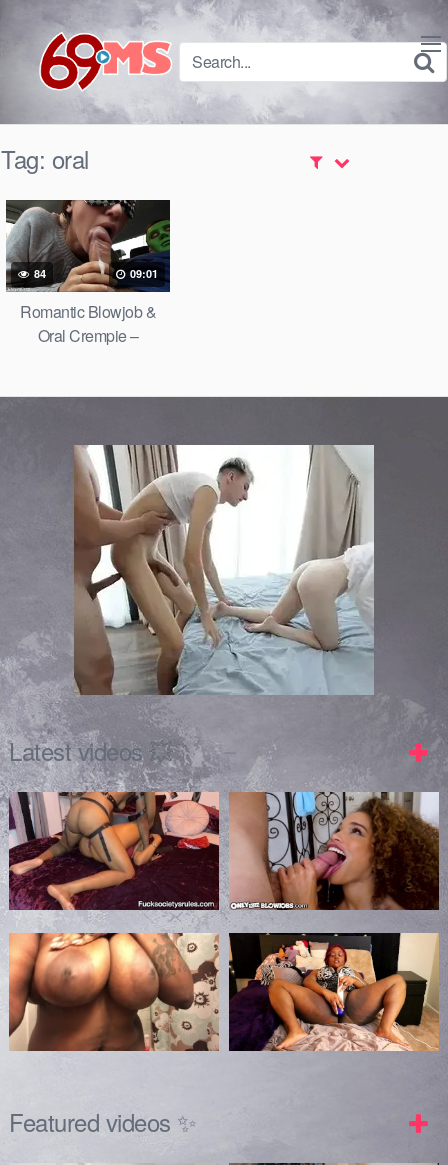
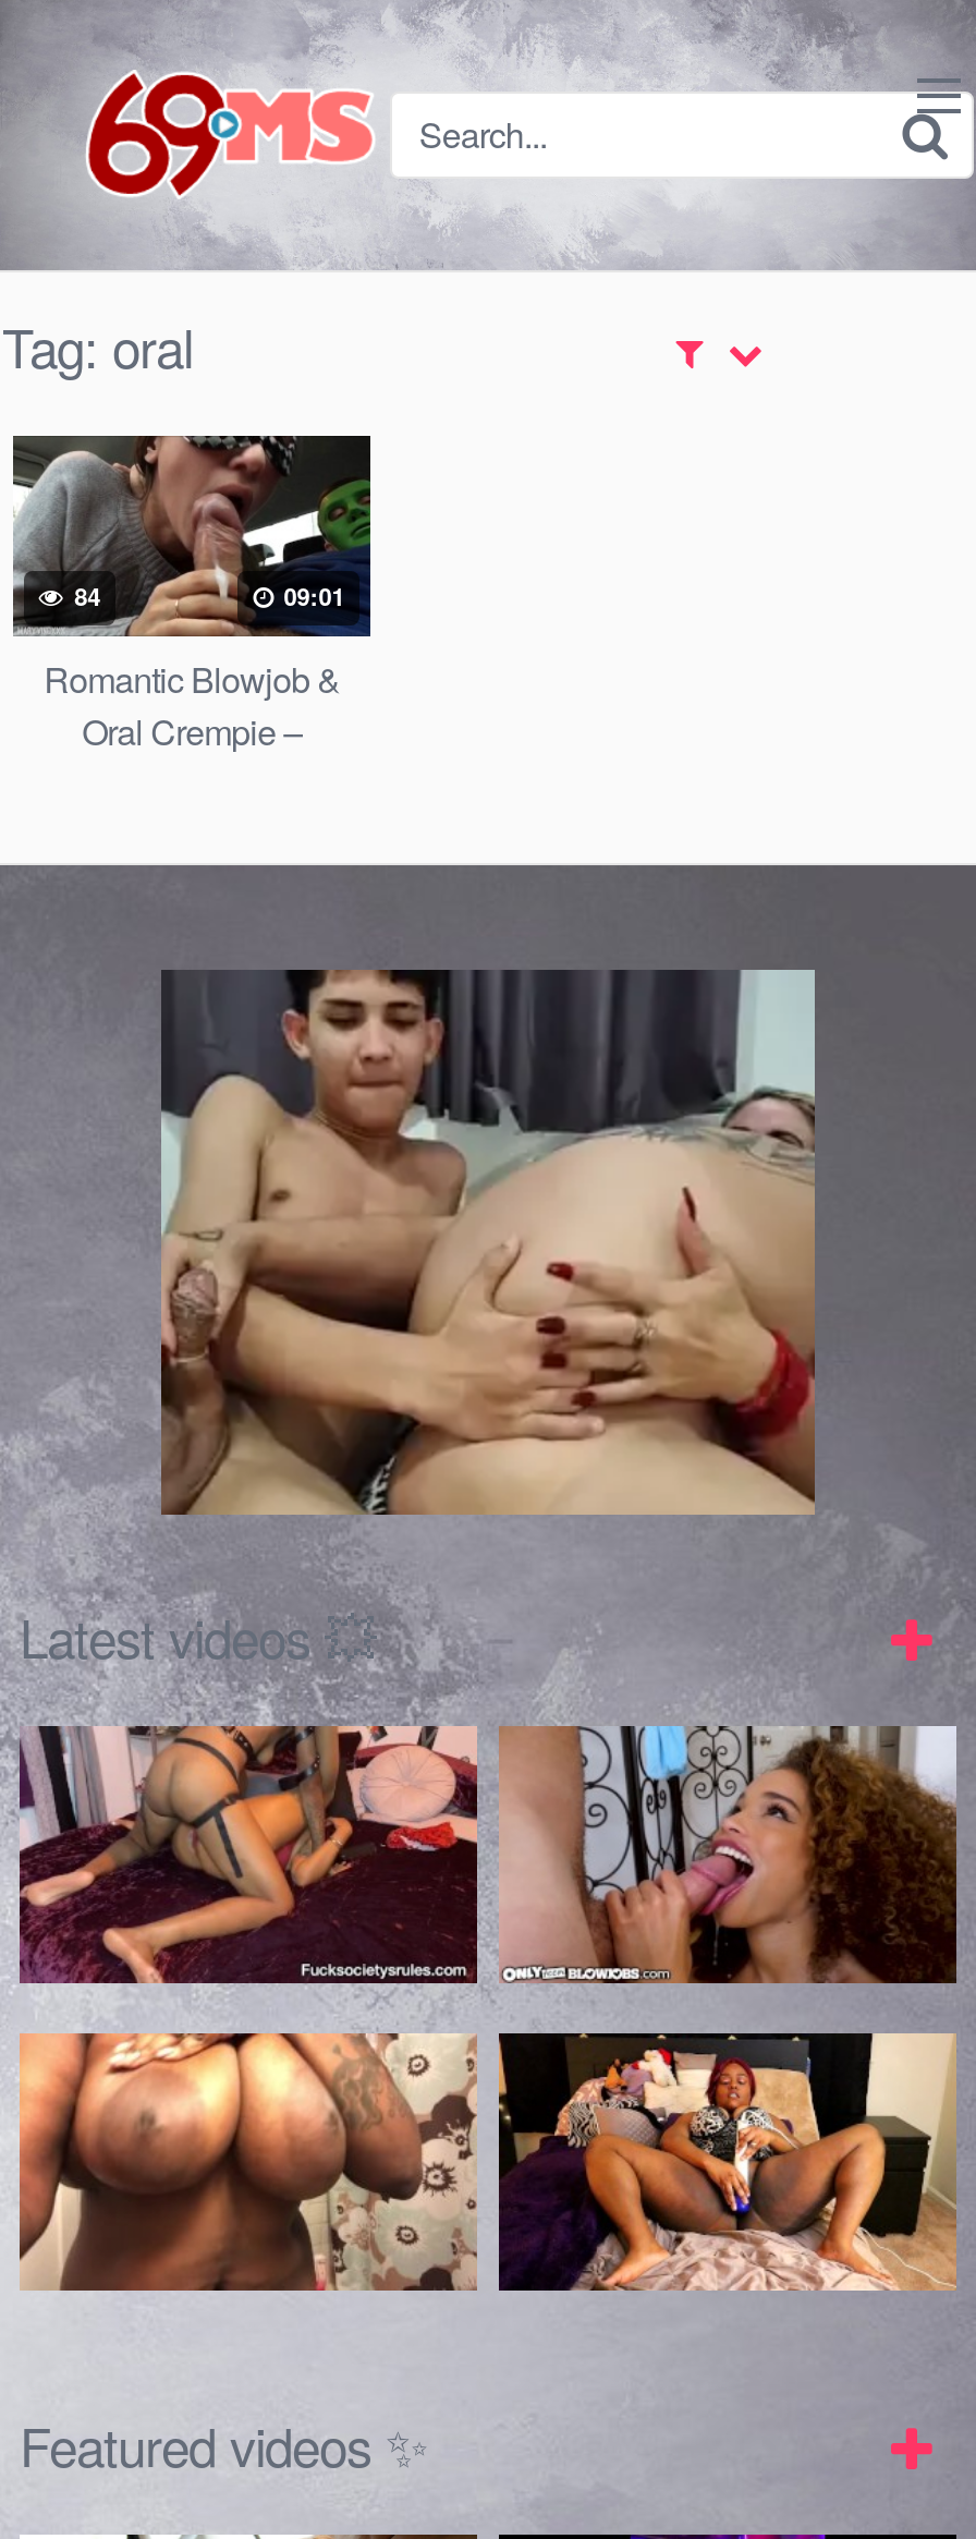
- [image]
+ [image]
